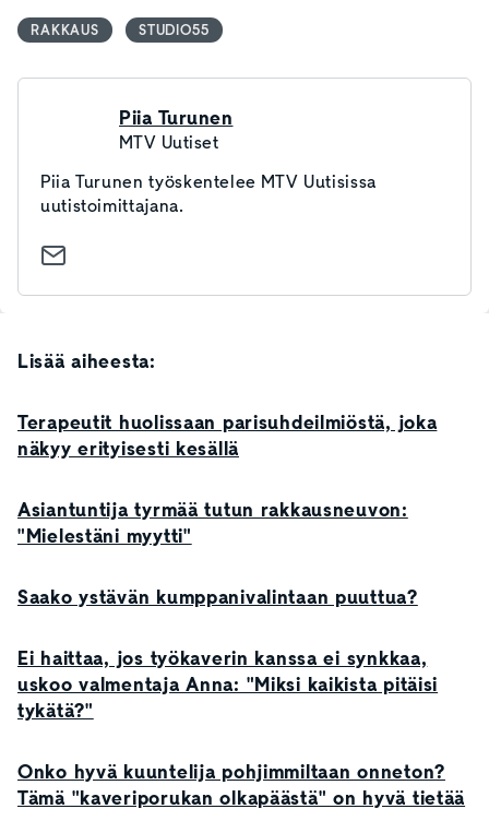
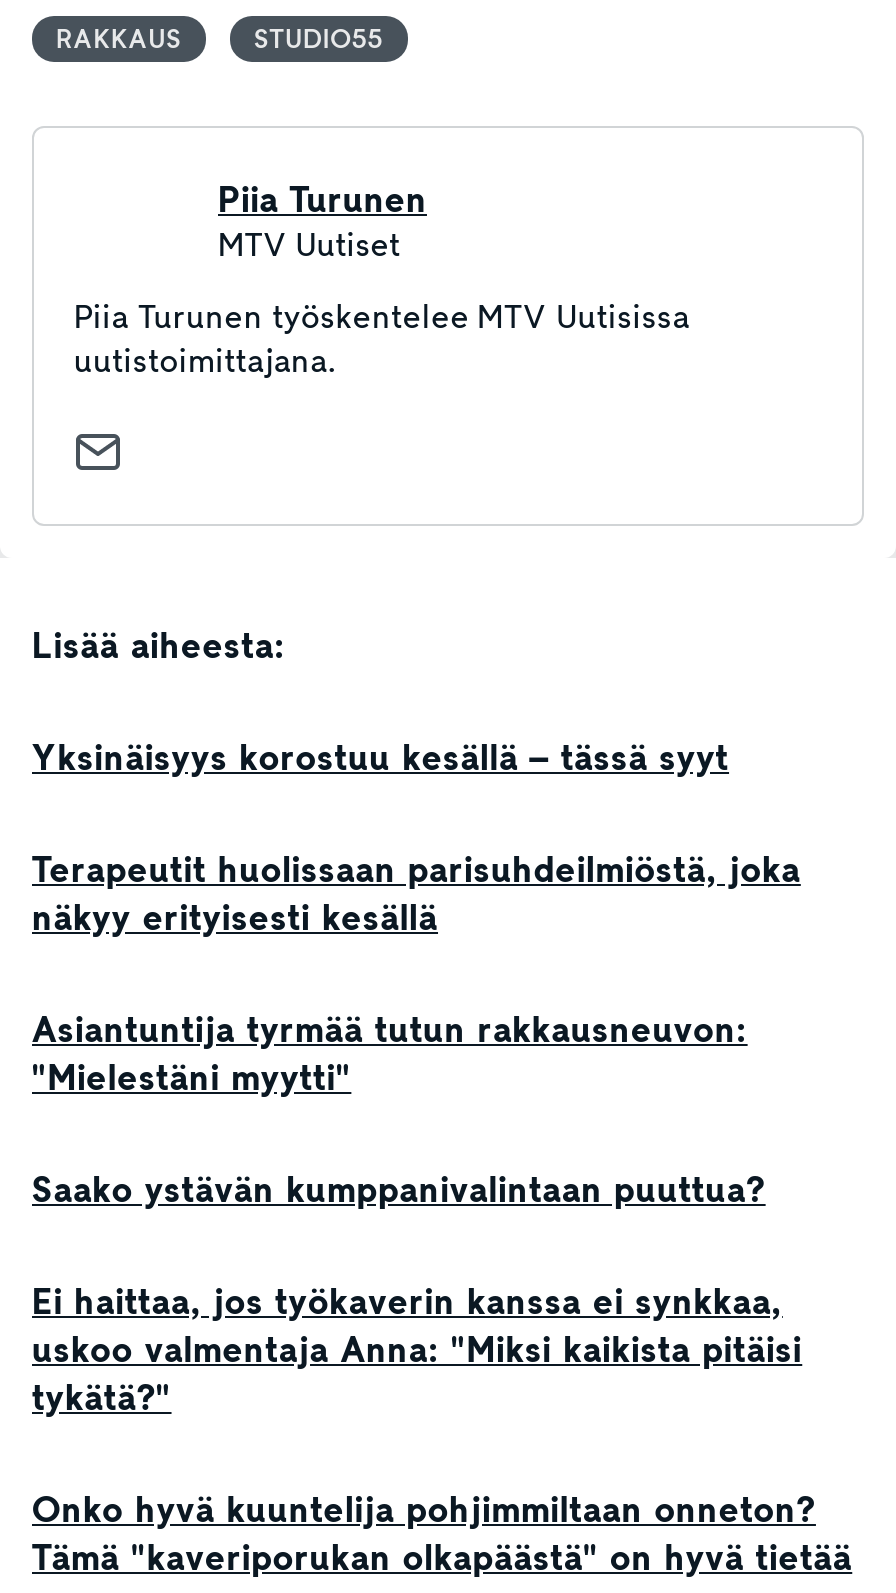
+ Yksinäisyys korostuu kesällä – tässä syyt
